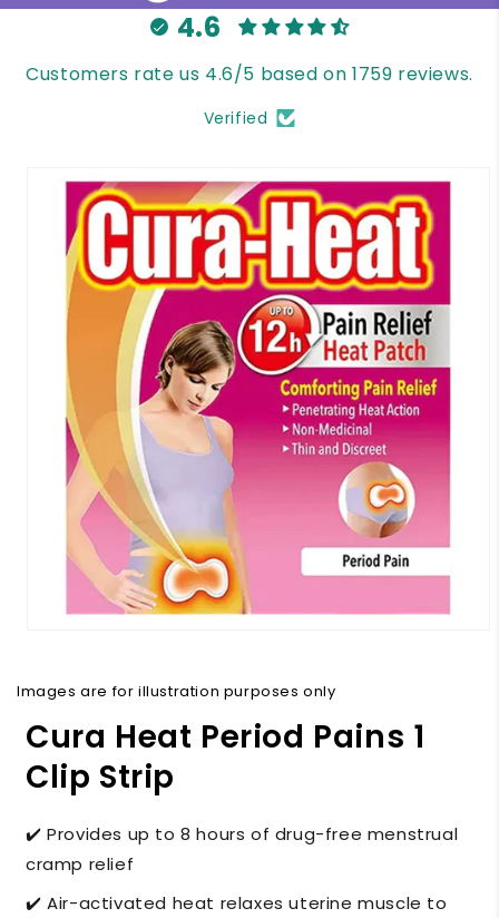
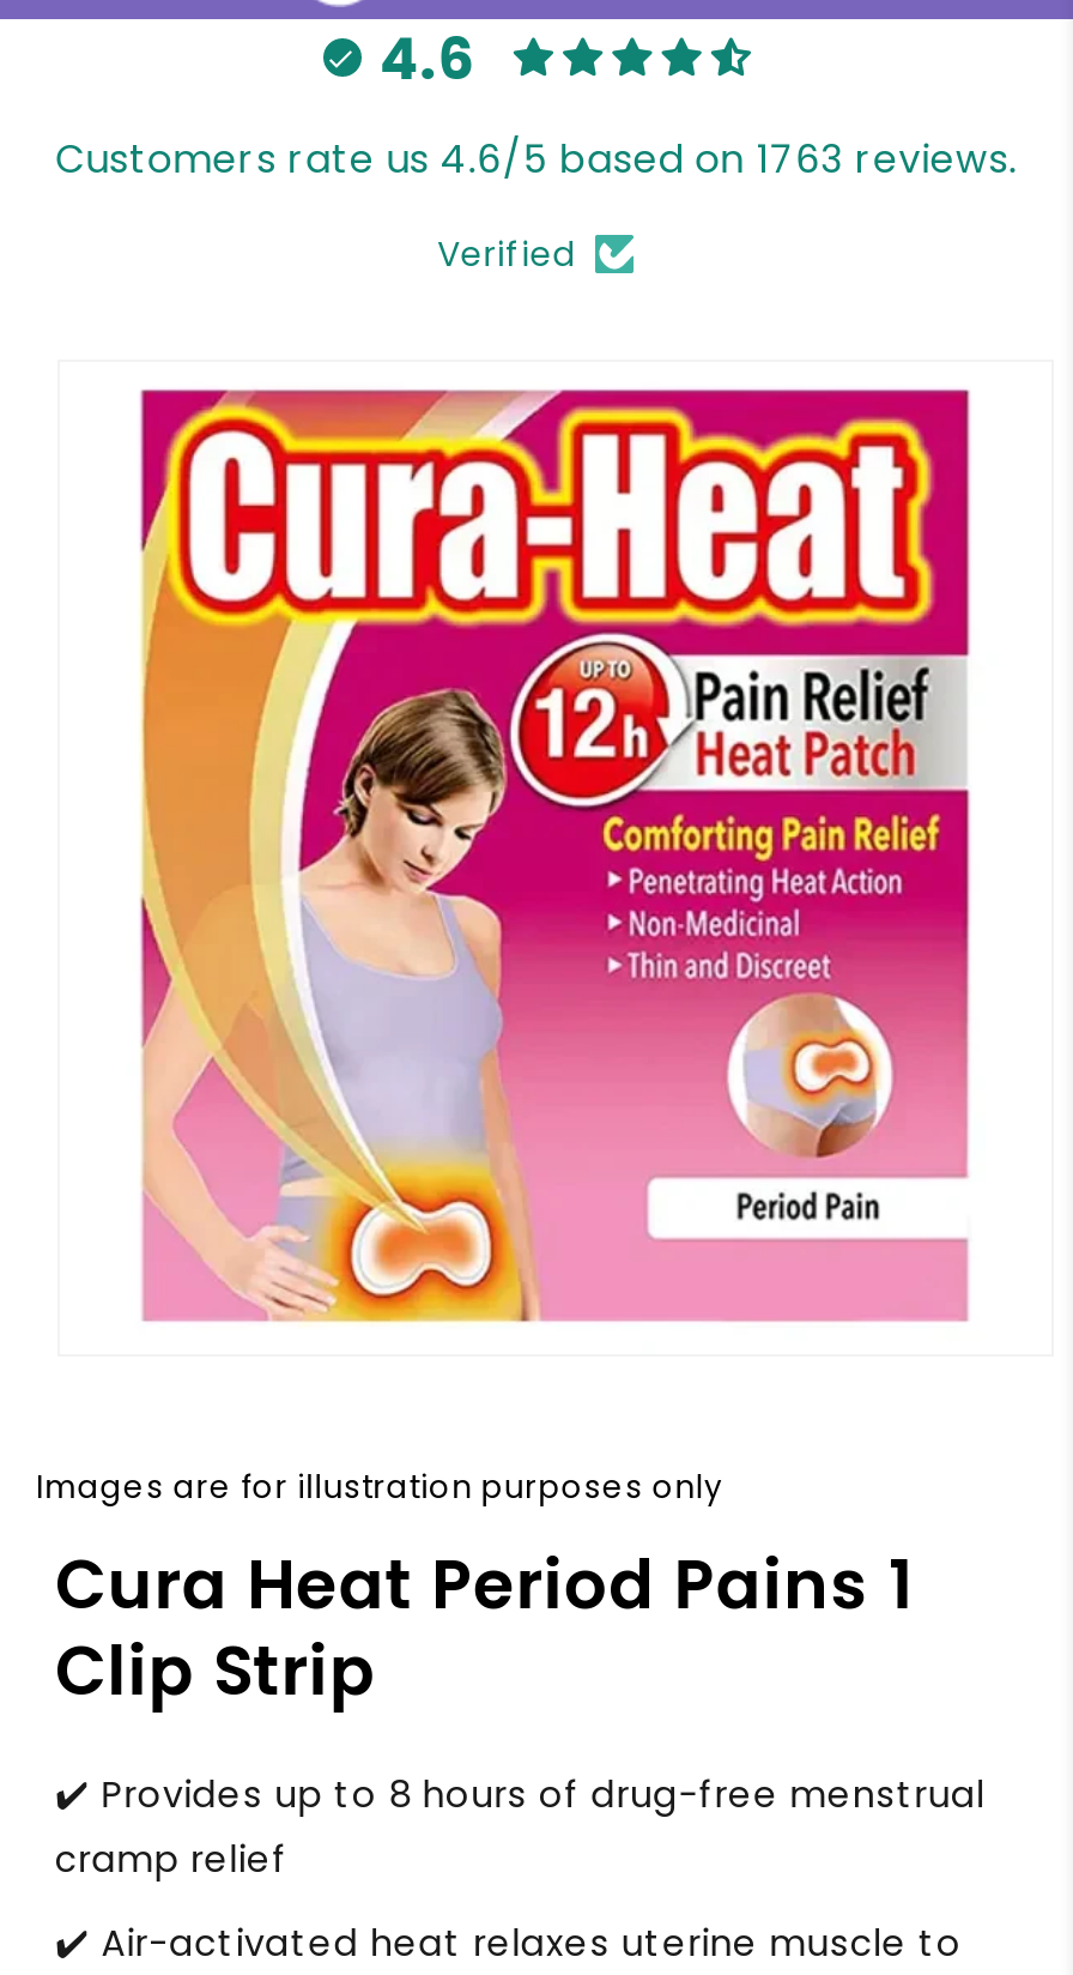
- Customers rate us 4.6/5 based on 1759 reviews.
+ Customers rate us 4.6/5 based on 1763 reviews.
